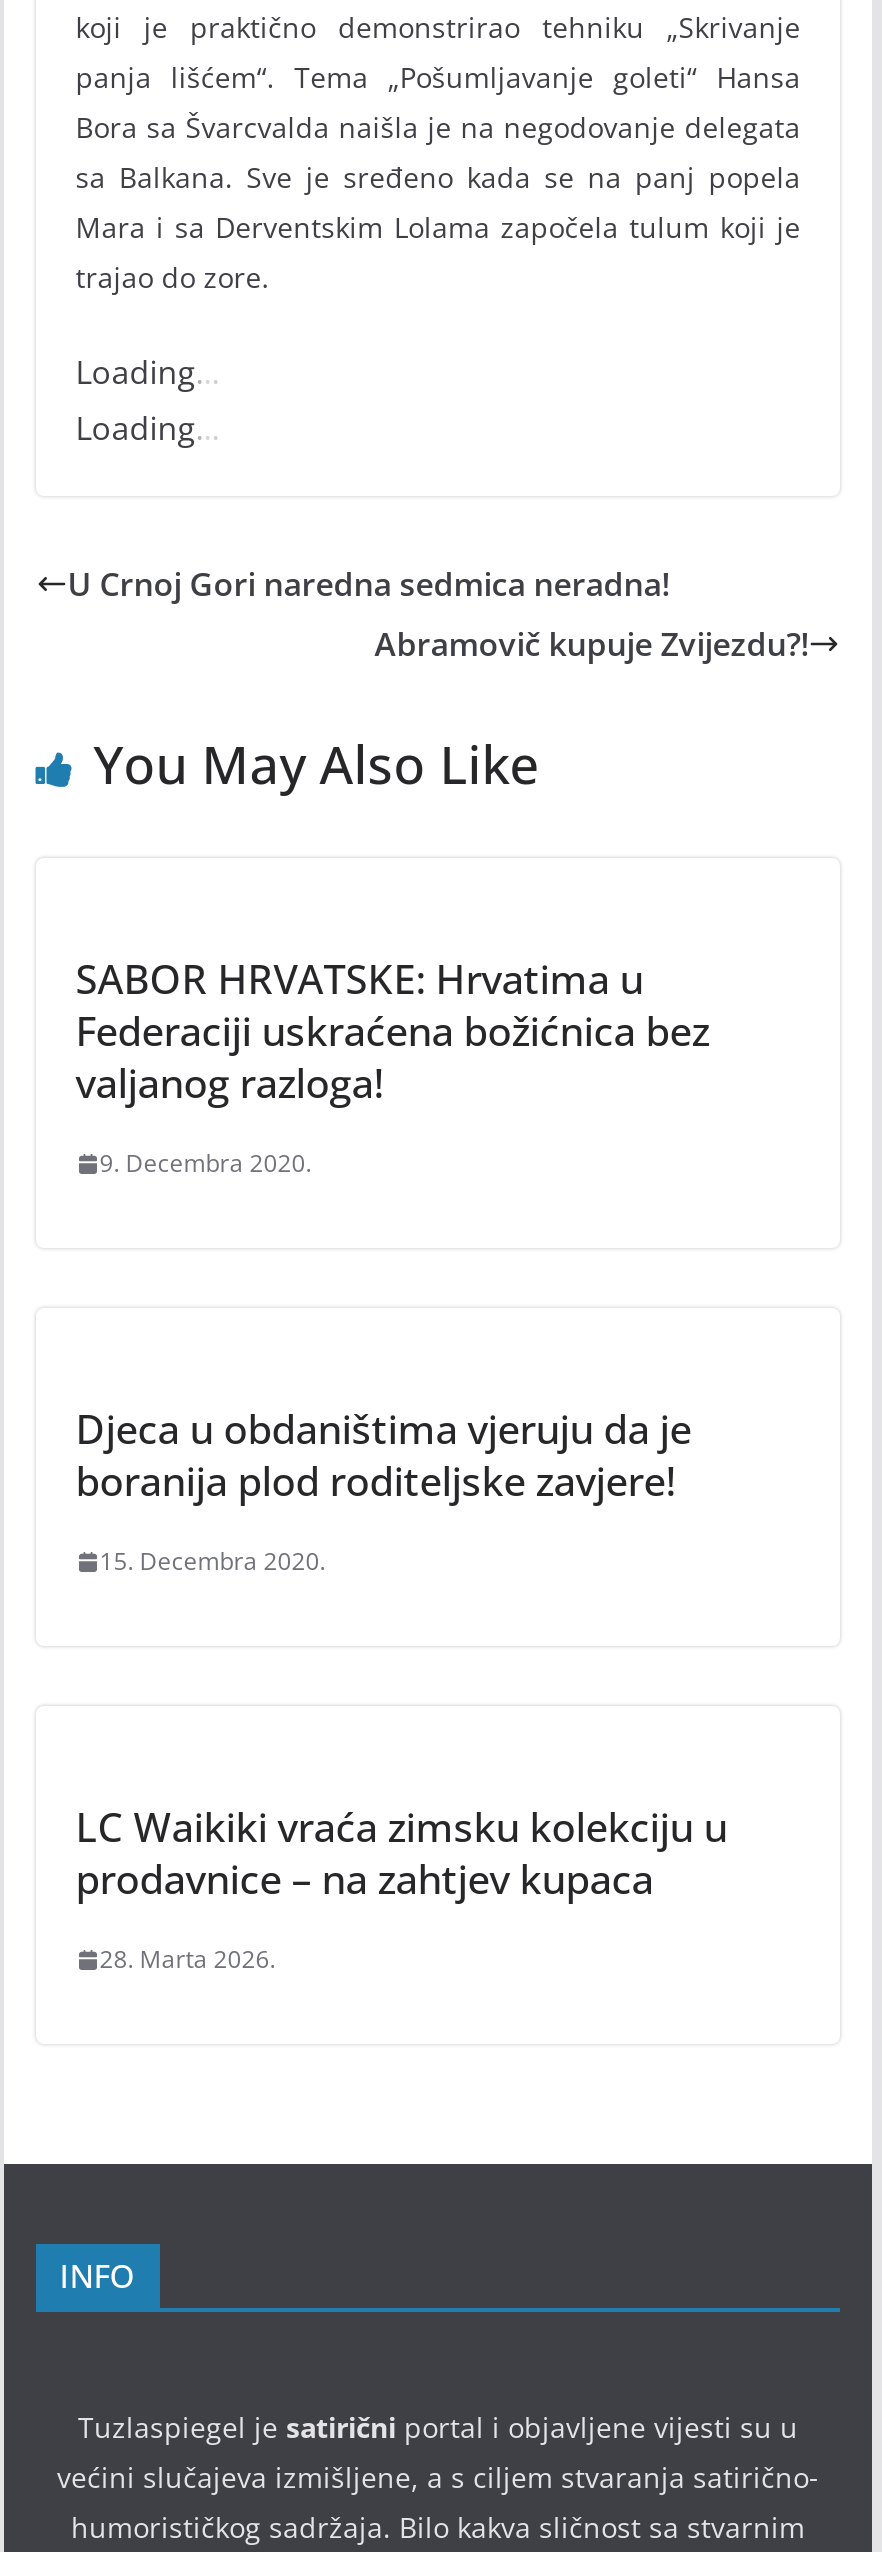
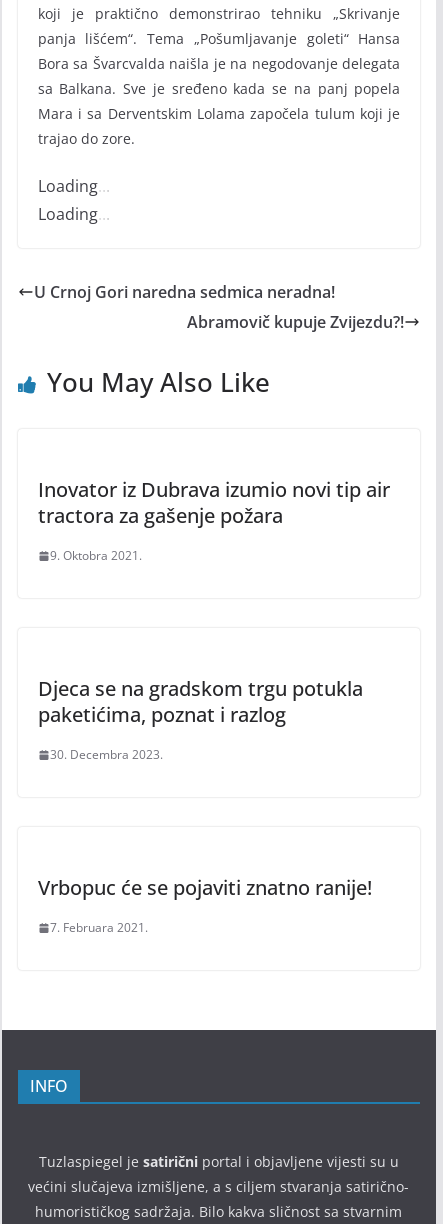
- SABOR HRVATSKE: Hrvatima u
- Federaciji uskraćena božićnica bez
- valjanog razloga!
+ Inovator iz Dubrava izumio novi tip air
+ tractora za gašenje požara

- 9. Decembra 2020.
+ 9. Oktobra 2021.

- Djeca u obdaništima vjeruju da je
- boranija plod roditeljske zavjere!
+ Djeca se na gradskom trgu potukla
+ paketićima, poznat i razlog

- 15. Decembra 2020.
+ 30. Decembra 2023.

- LC Waikiki vraća zimsku kolekciju u
- prodavnice – na zahtjev kupaca
+ Vrbopuc će se pojaviti znatno ranije!

- 28. Marta 2026.
+ 7. Februara 2021.
